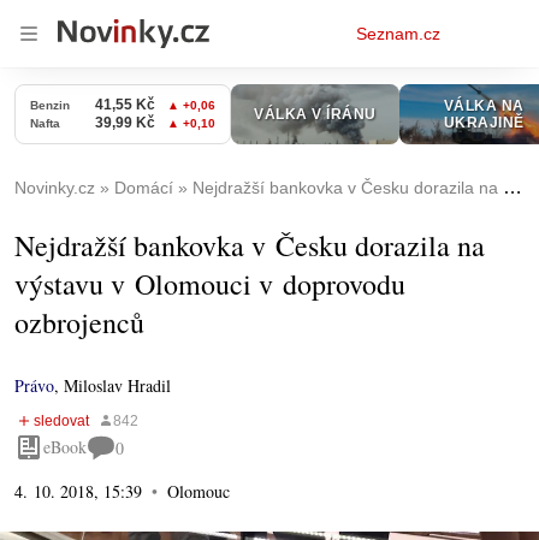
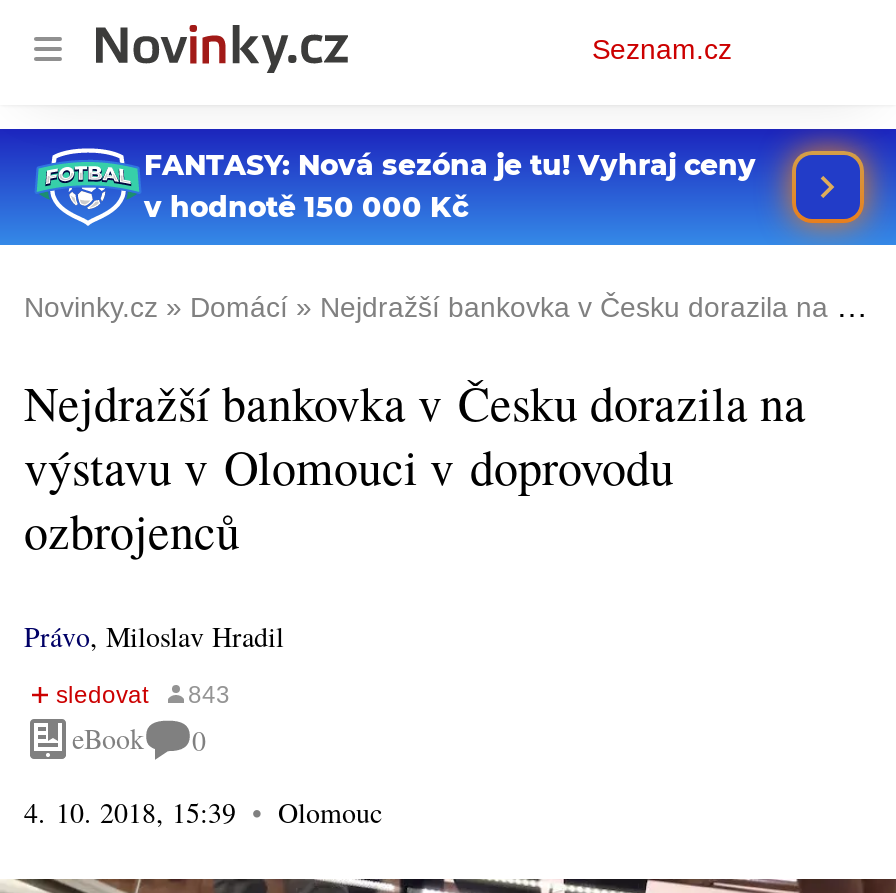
- [image]
+ [image]
